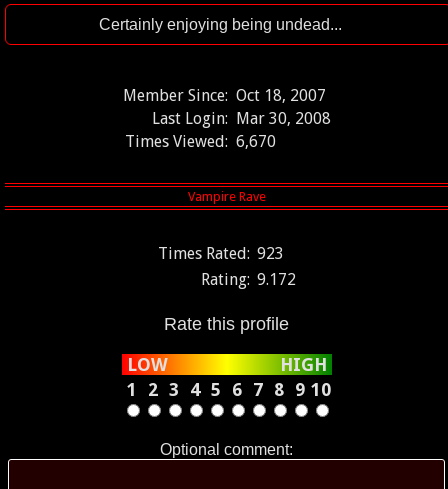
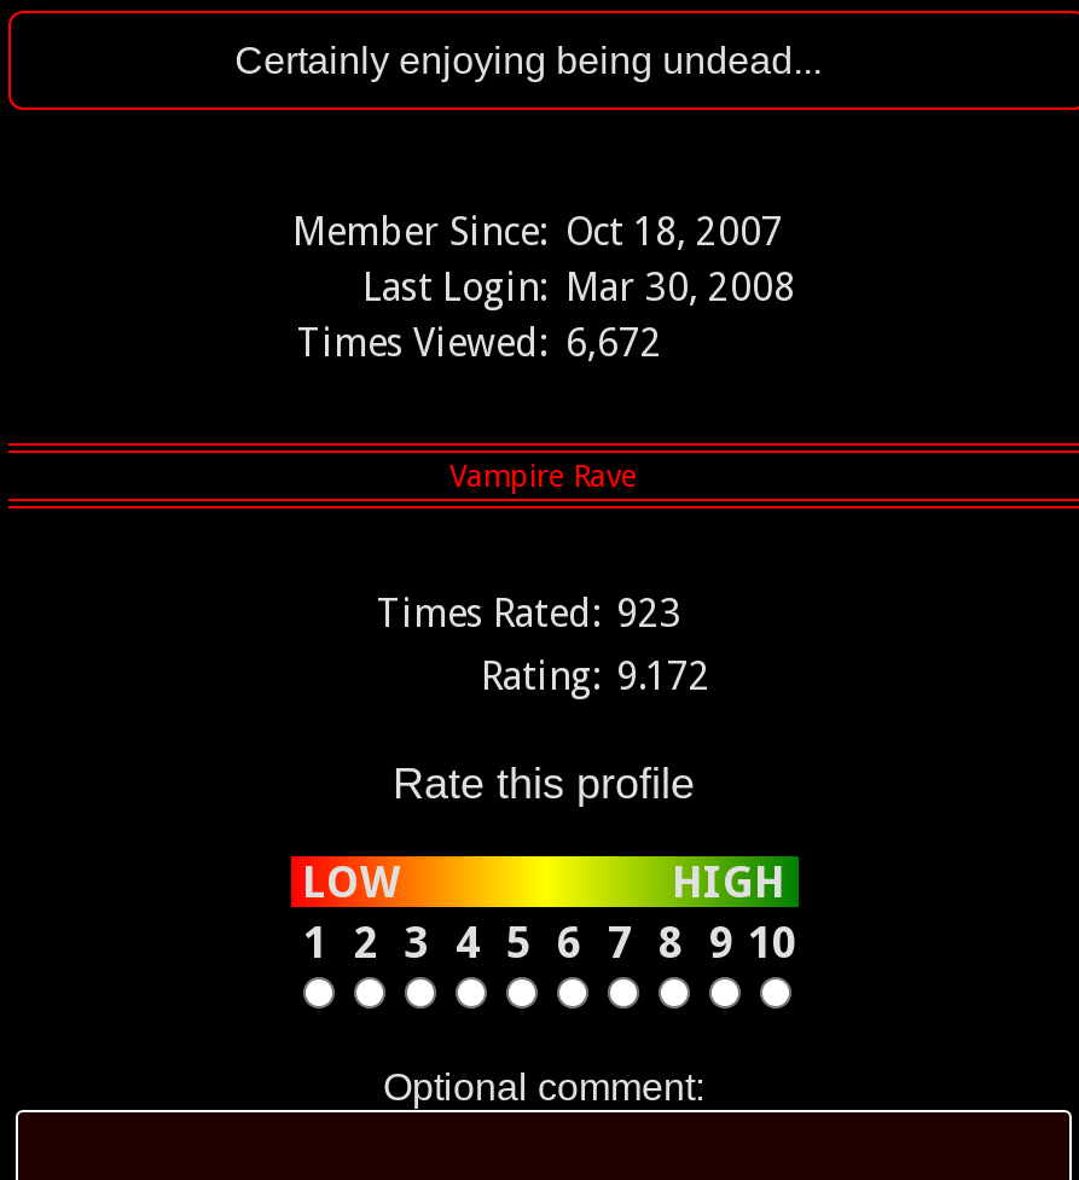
- Times Viewed: 6,670
+ Times Viewed: 6,672
